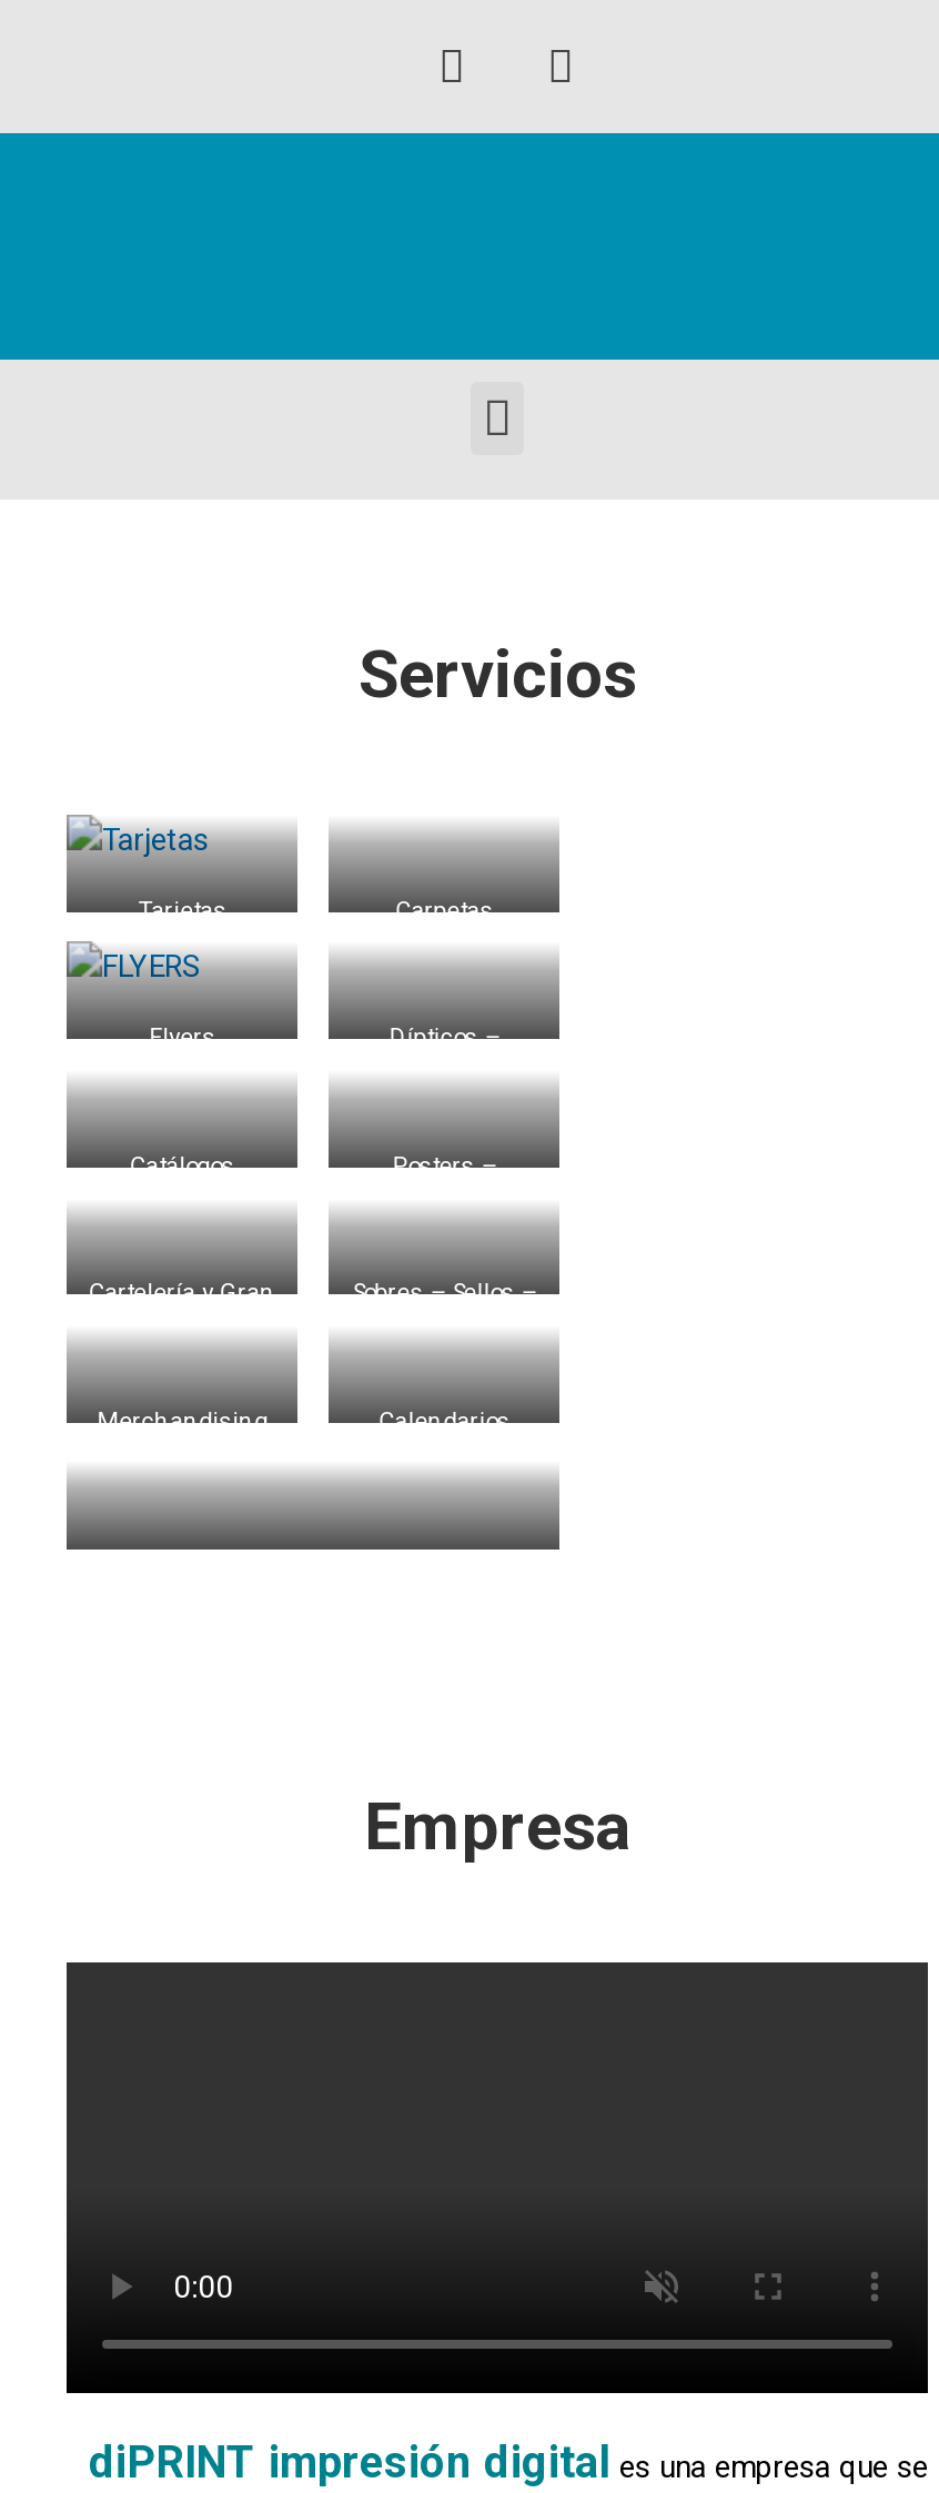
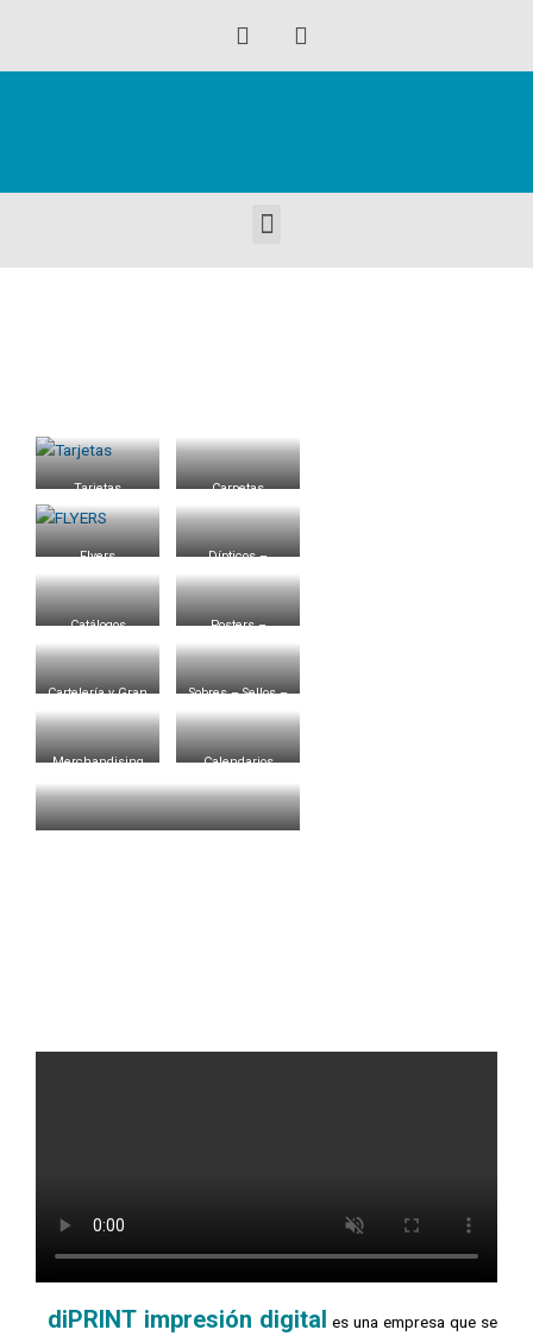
- Servicios

- Empresa
